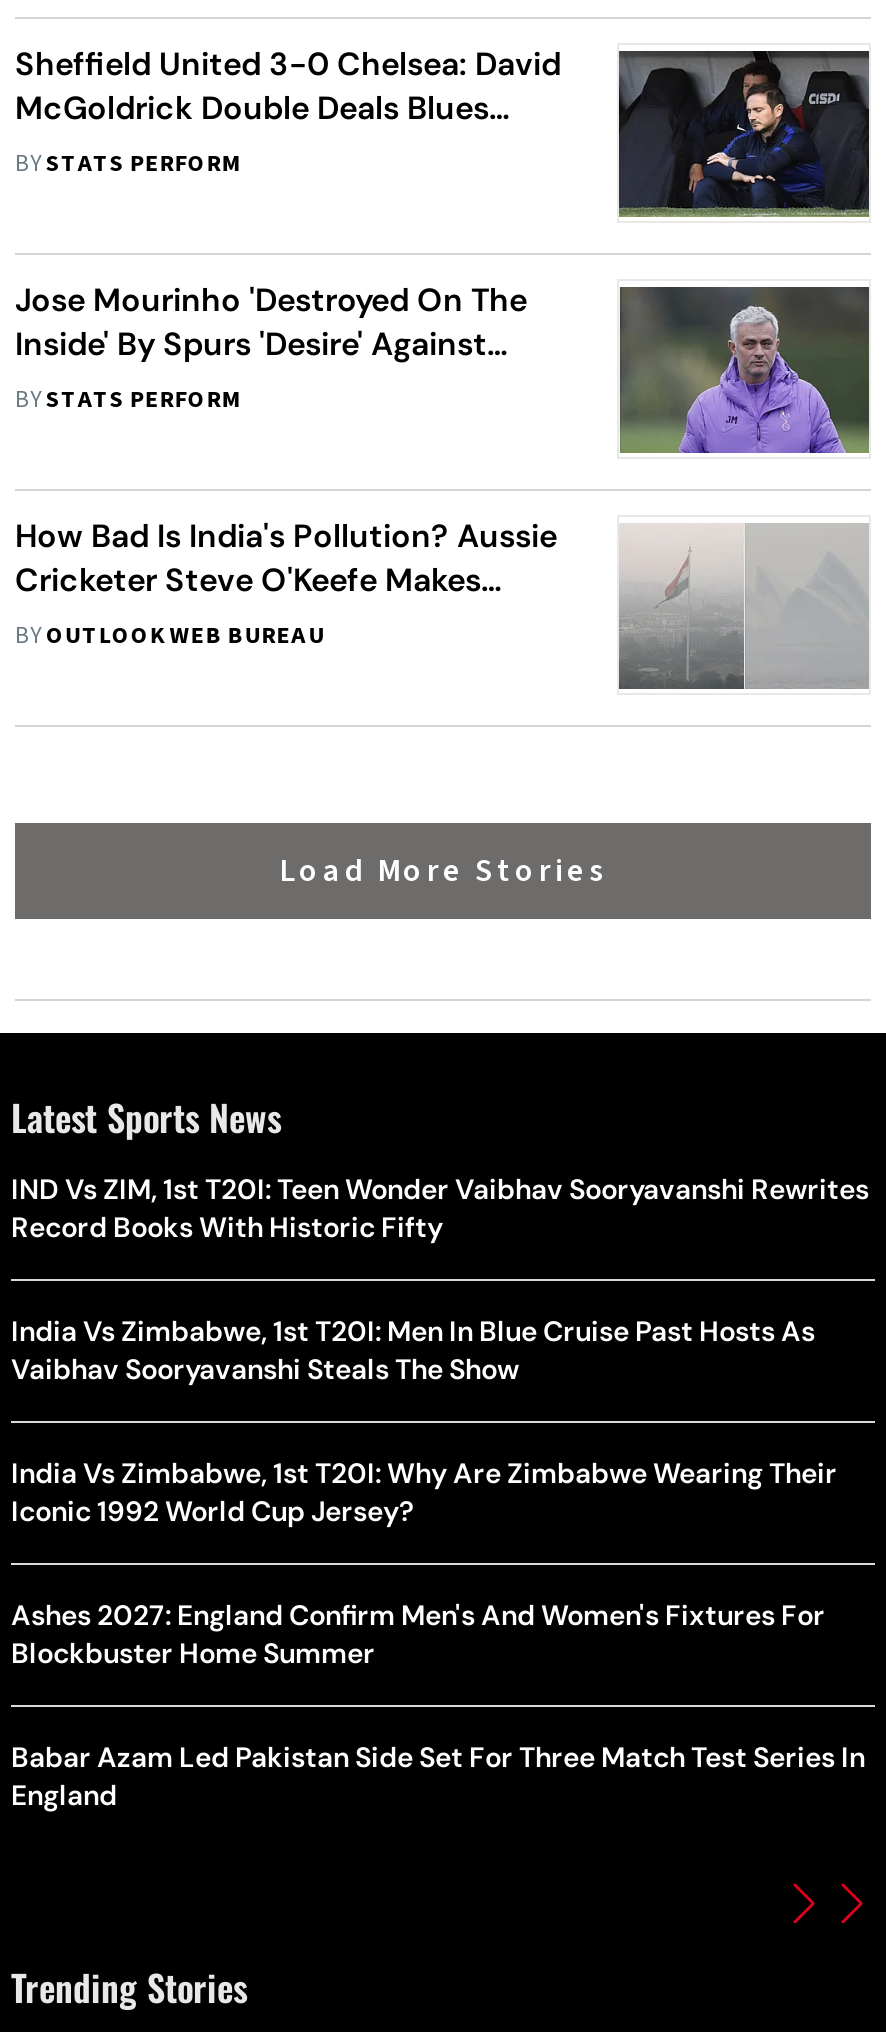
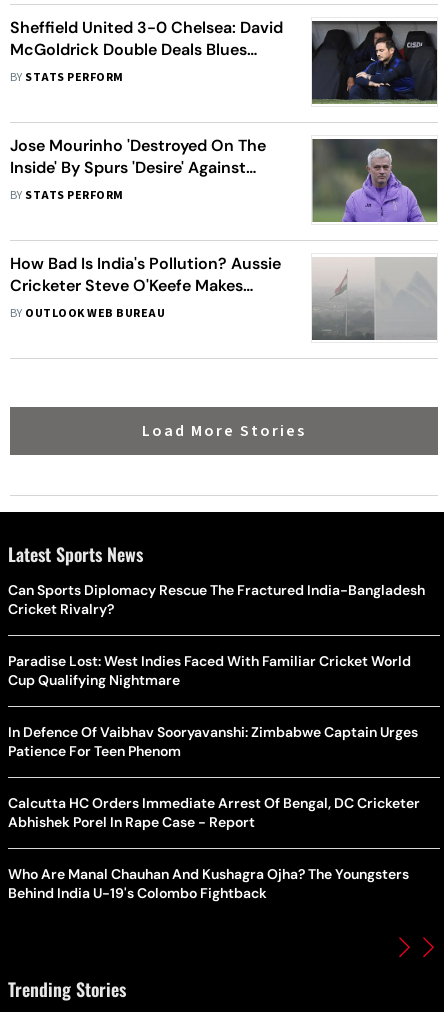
- IND Vs ZIM, 1st T20I: Teen Wonder Vaibhav Sooryavanshi Rewrites
- Record Books With Historic Fifty
+ Can Sports Diplomacy Rescue The Fractured India-Bangladesh
+ Cricket Rivalry?

- India Vs Zimbabwe, 1st T20I: Men In Blue Cruise Past Hosts As
- Vaibhav Sooryavanshi Steals The Show
+ Paradise Lost: West Indies Faced With Familiar Cricket World
+ Cup Qualifying Nightmare

- India Vs Zimbabwe, 1st T20I: Why Are Zimbabwe Wearing Their
- Iconic 1992 World Cup Jersey?
+ In Defence Of Vaibhav Sooryavanshi: Zimbabwe Captain Urges
+ Patience For Teen Phenom

- Ashes 2027: England Confirm Men's And Women's Fixtures For
- Blockbuster Home Summer
+ Calcutta HC Orders Immediate Arrest Of Bengal, DC Cricketer
+ Abhishek Porel In Rape Case - Report

- Babar Azam Led Pakistan Side Set For Three Match Test Series In
- England
+ Who Are Manal Chauhan And Kushagra Ojha? The Youngsters
+ Behind India U-19's Colombo Fightback
